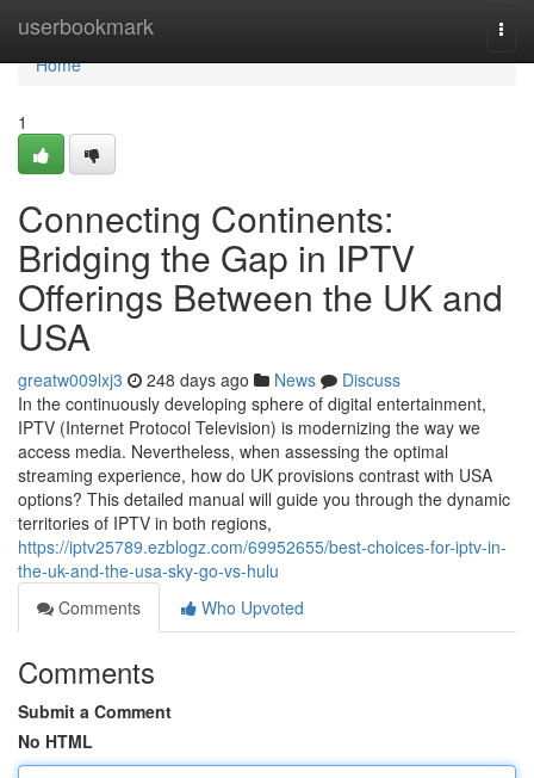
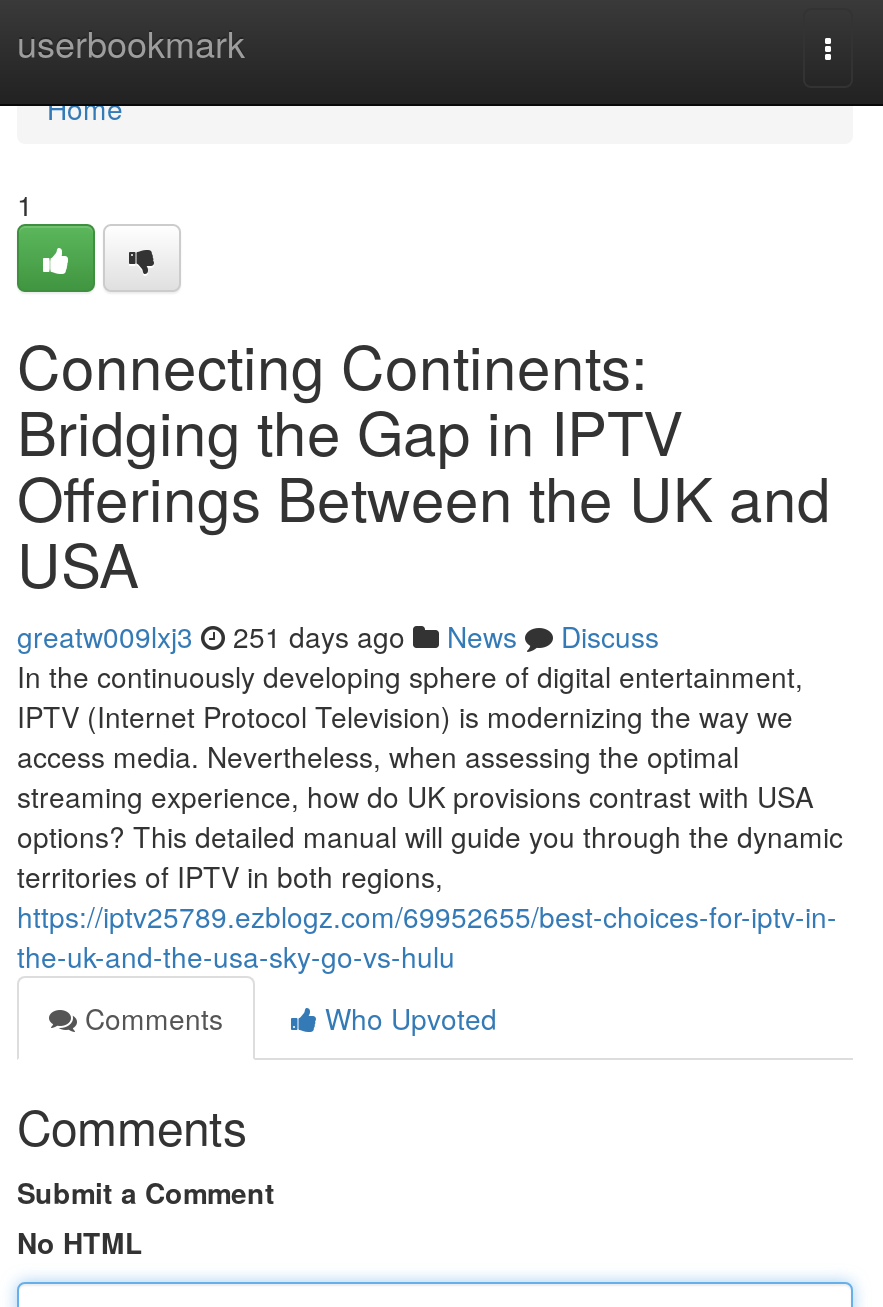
- greatw009lxj3 248 days ago News Discuss
+ greatw009lxj3 251 days ago News Discuss
